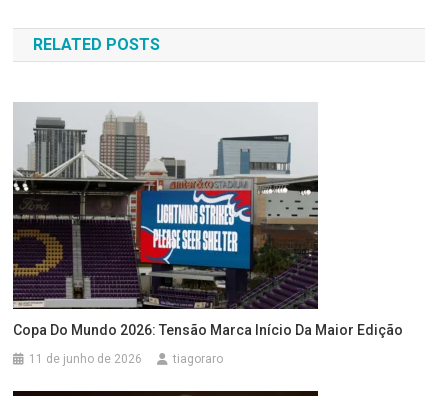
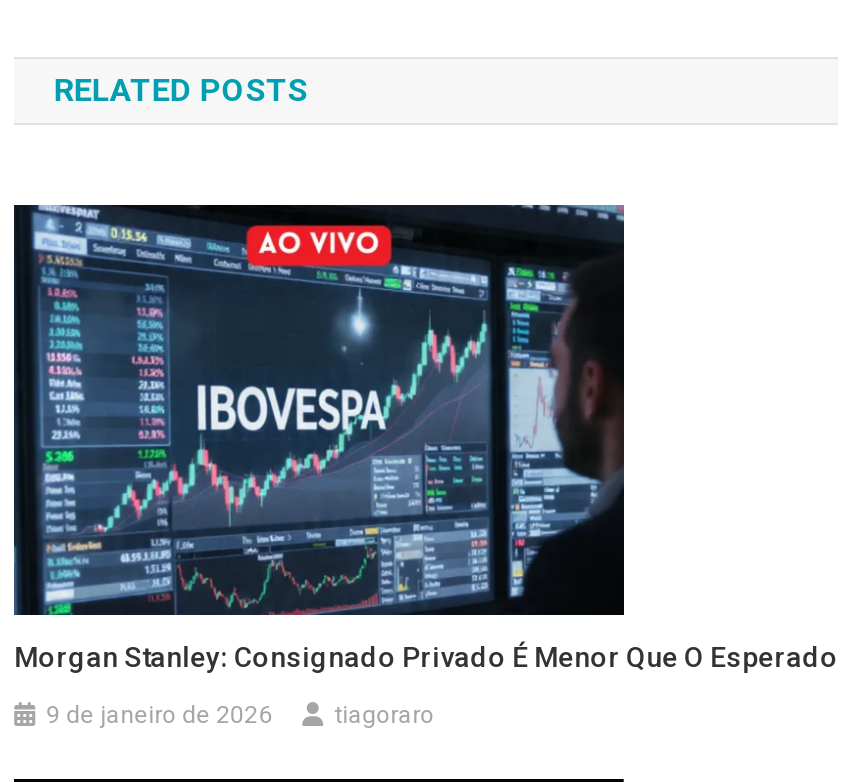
- [image]
- Copa Do Mundo 2026: Tensão Marca Início Da Maior Edição
+ [image]
+ Morgan Stanley: Consignado Privado É Menor Que O Esperado

- 11 de junho de 2026
+ 9 de janeiro de 2026
